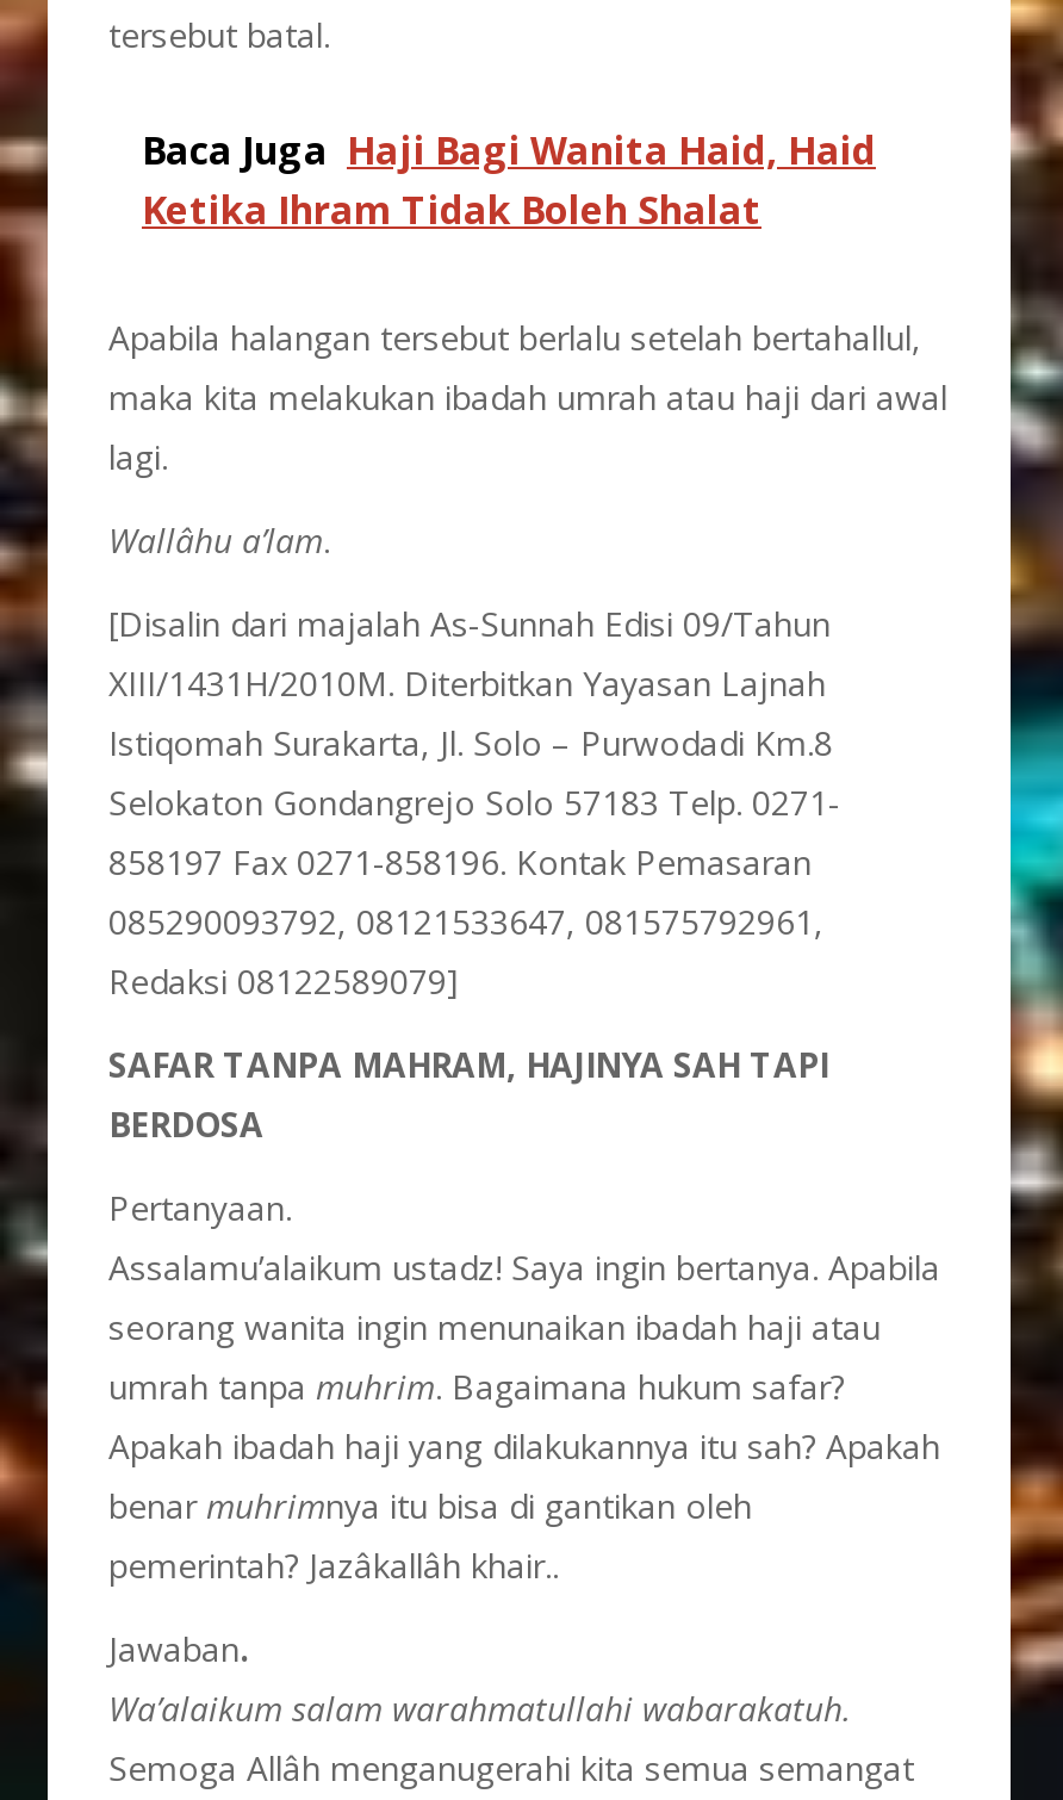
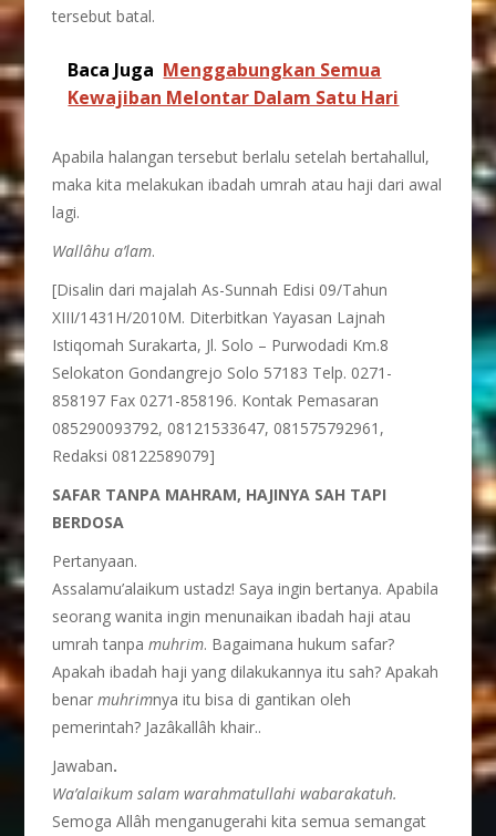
- Baca Juga Haji Bagi Wanita Haid, Haid
- Ketika Ihram Tidak Boleh Shalat
+ Baca Juga Menggabungkan Semua
+ Kewajiban Melontar Dalam Satu Hari
